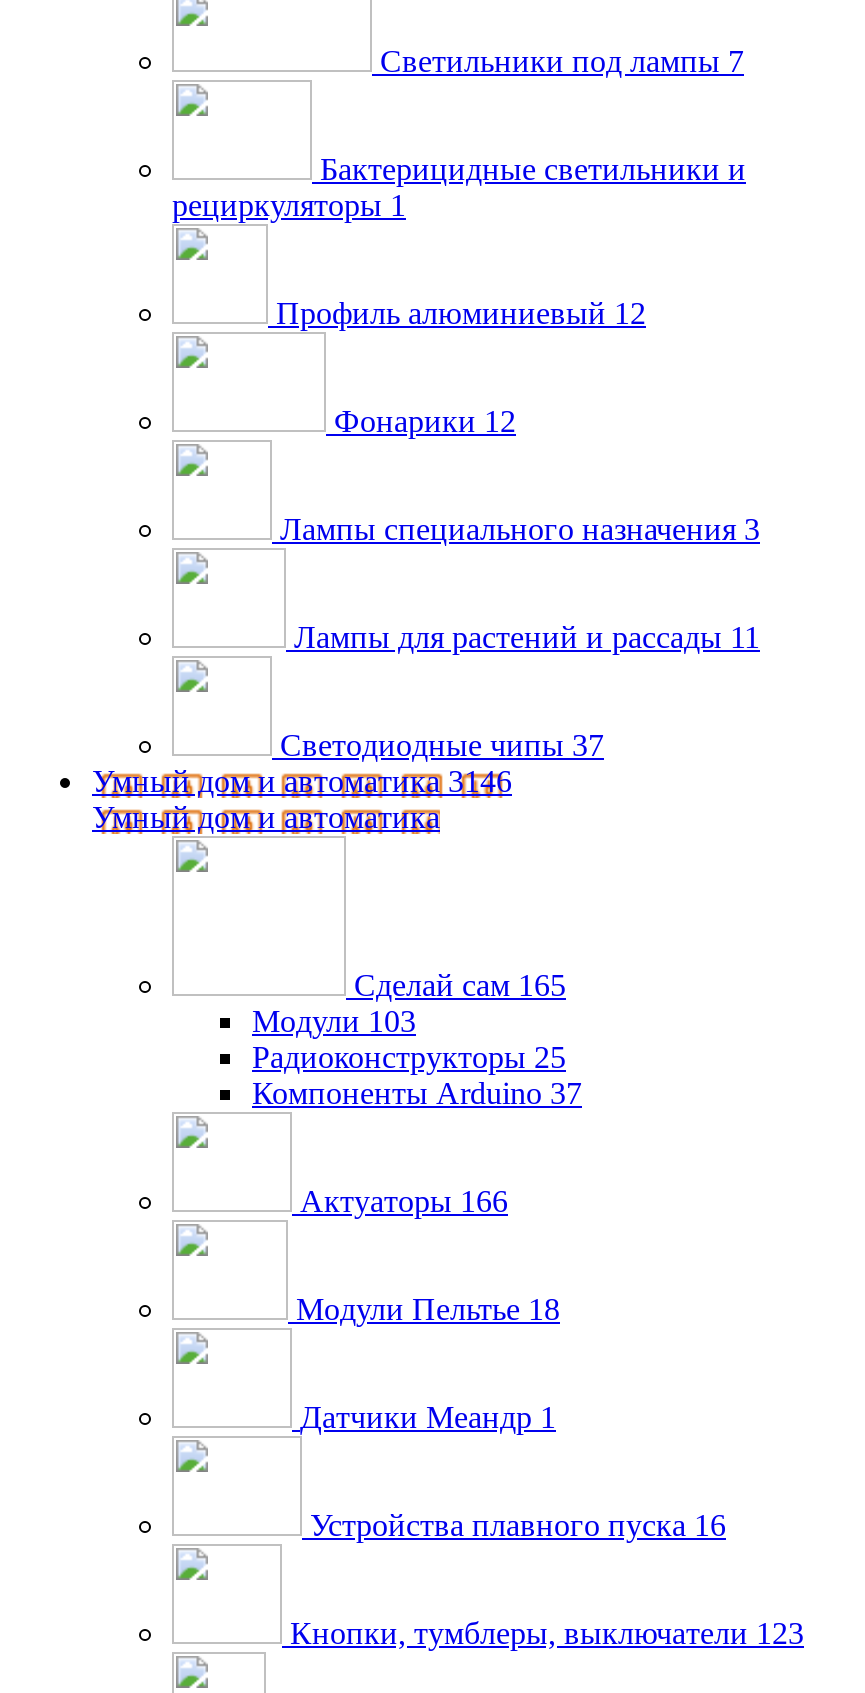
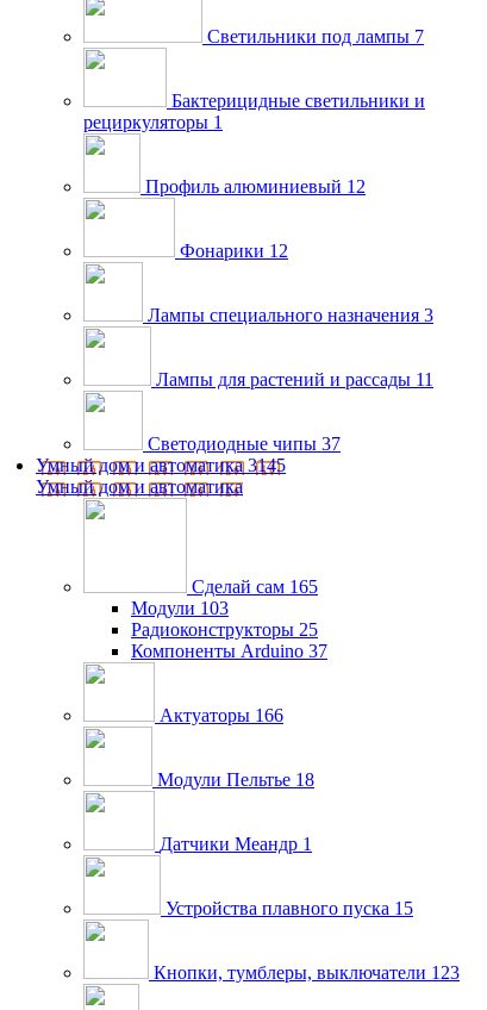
- Умный дом и автоматика 3146
+ Умный дом и автоматика 3145

- Устройства плавного пуска 16
+ Устройства плавного пуска 15
